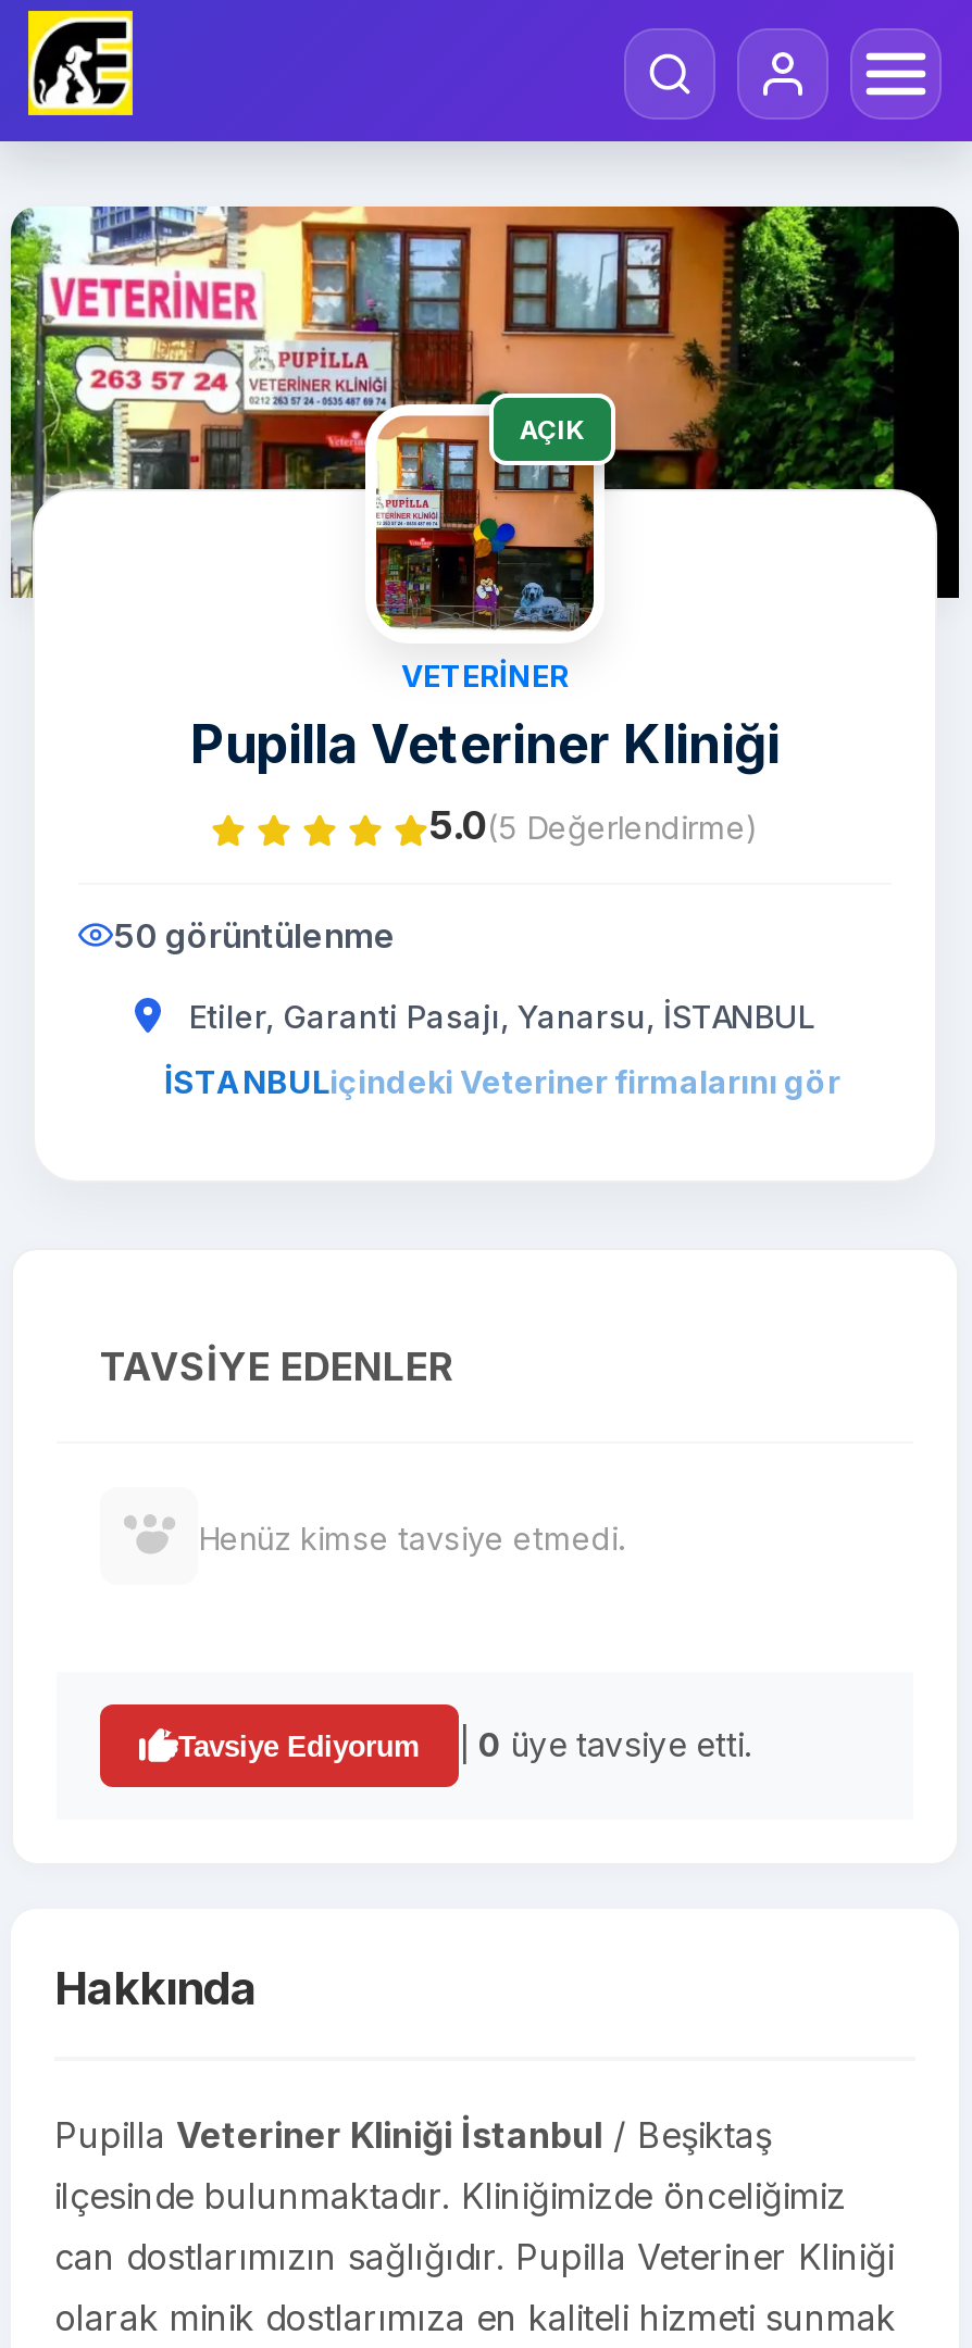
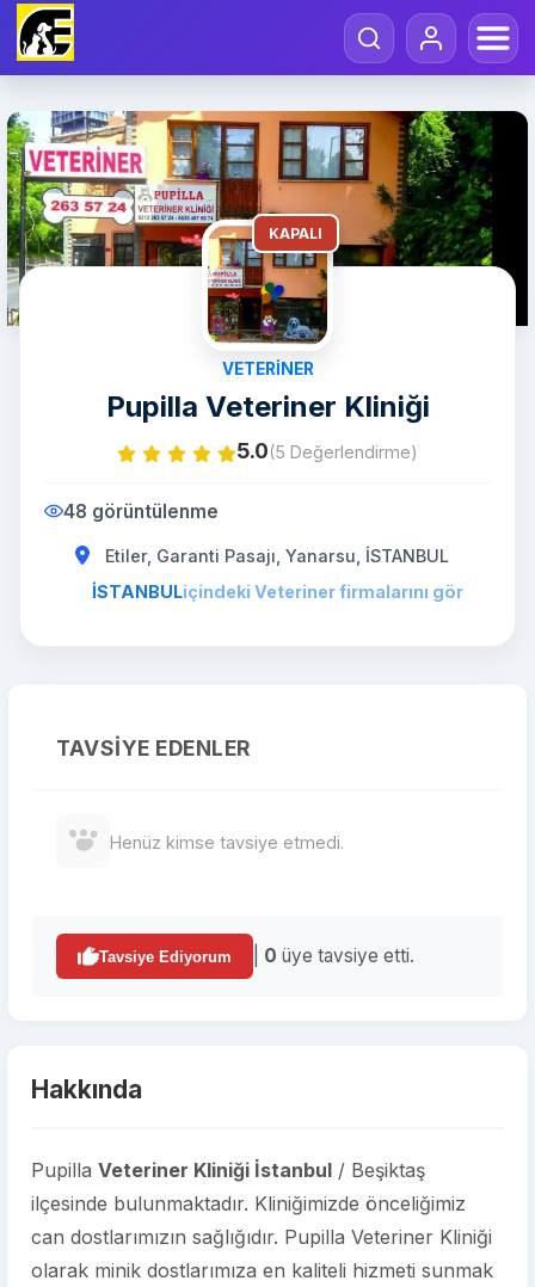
- AÇIK
+ KAPALI

- 50 görüntülenme
+ 48 görüntülenme
